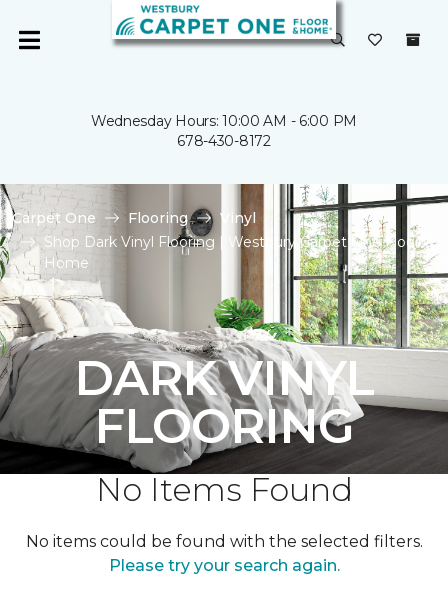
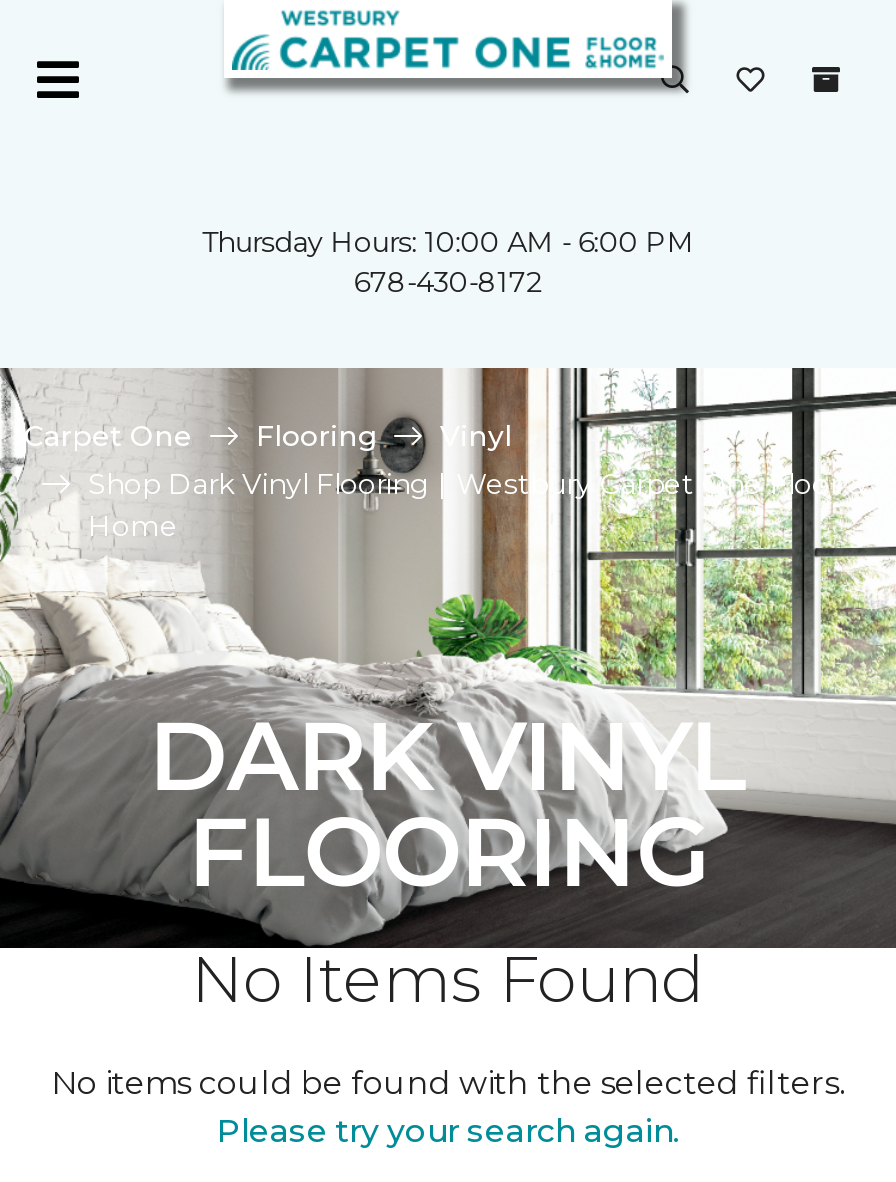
- Wednesday Hours: 10:00 AM - 6:00 PM
+ Thursday Hours: 10:00 AM - 6:00 PM
